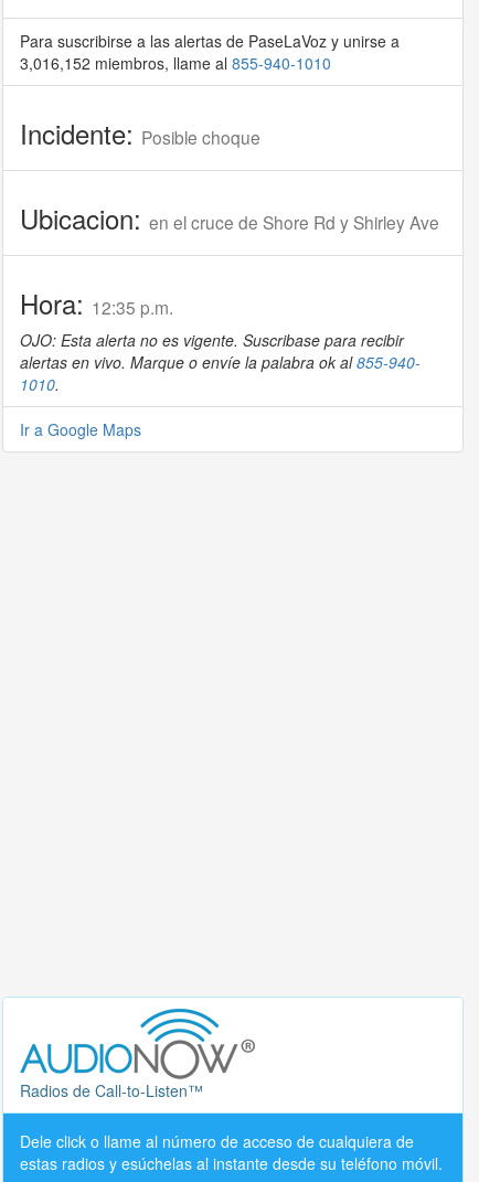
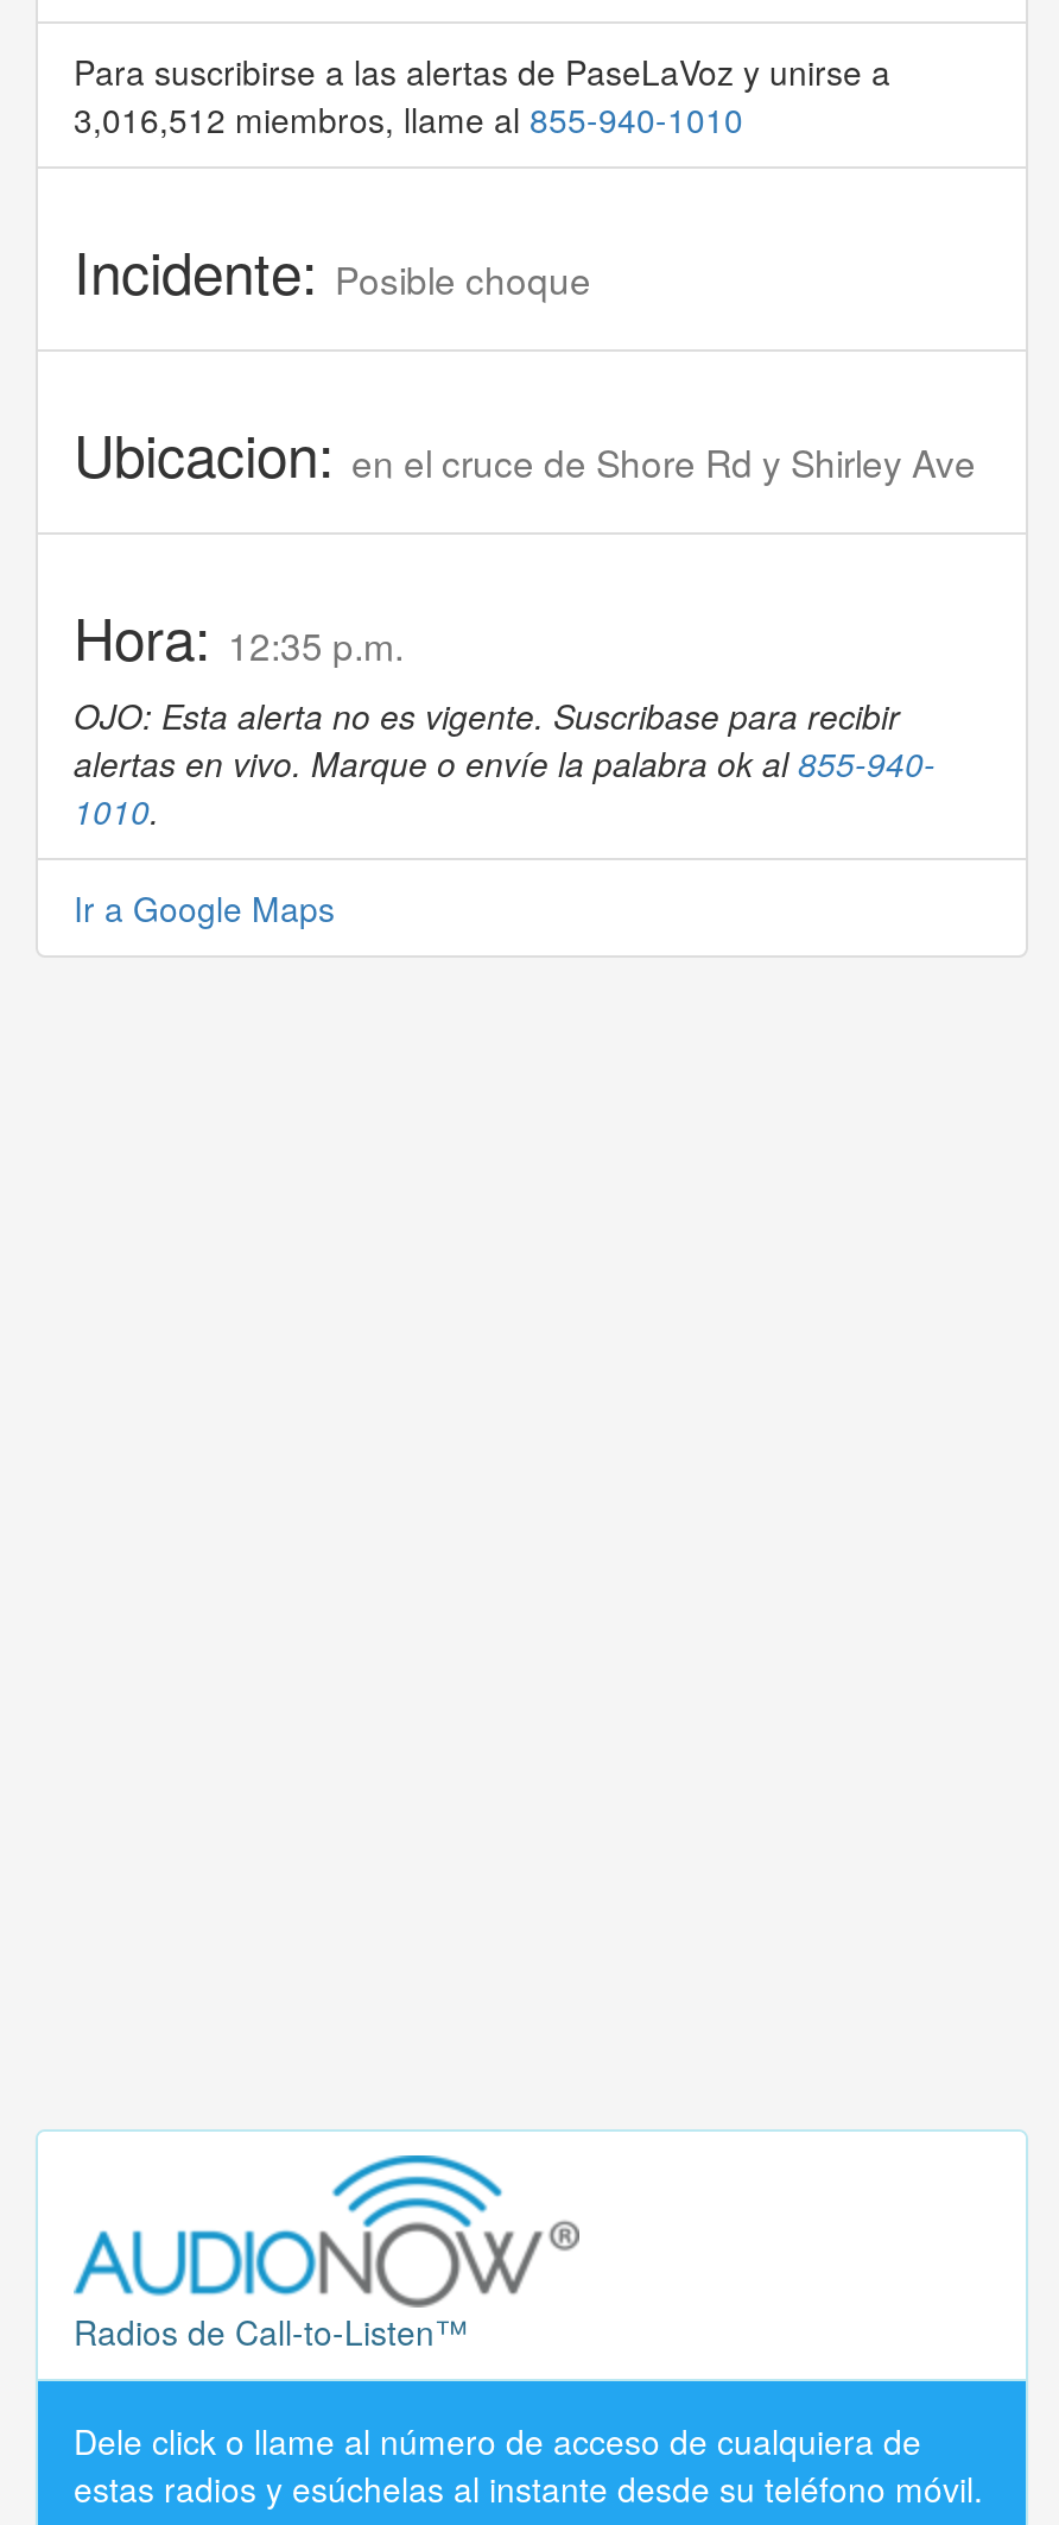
- 3,016,152 miembros, llame al 855-940-1010
+ 3,016,512 miembros, llame al 855-940-1010
